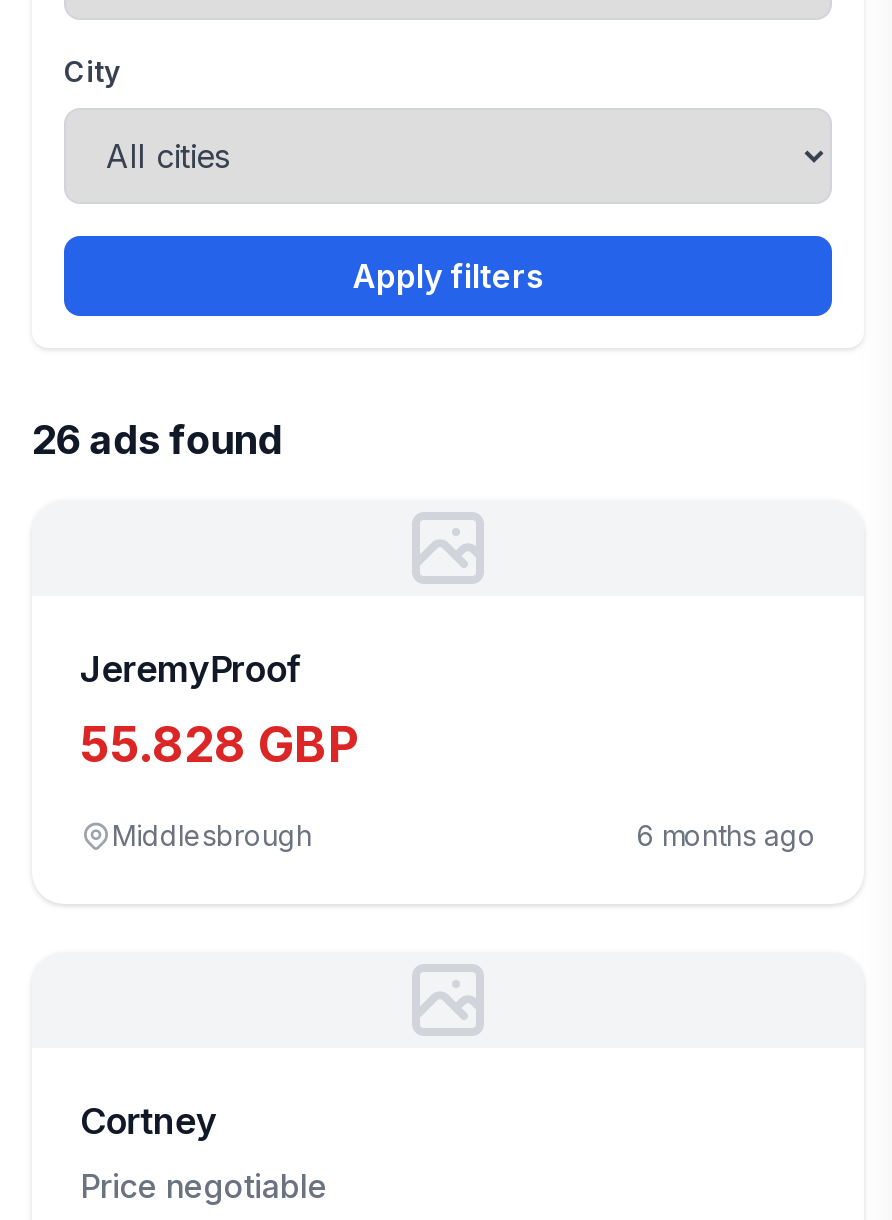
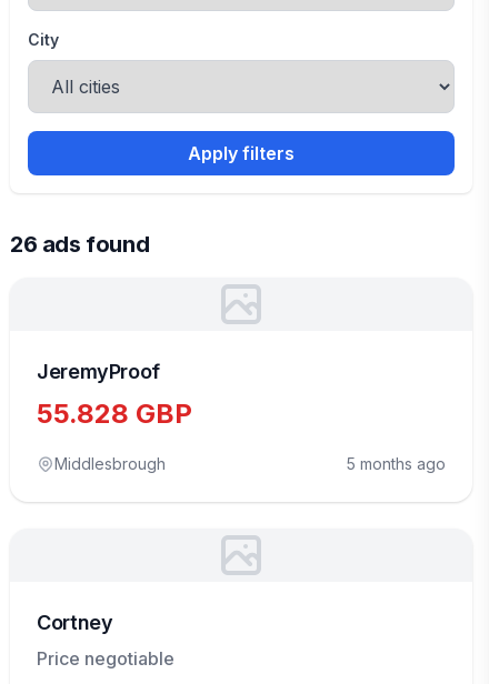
- 6 months ago
+ 5 months ago
